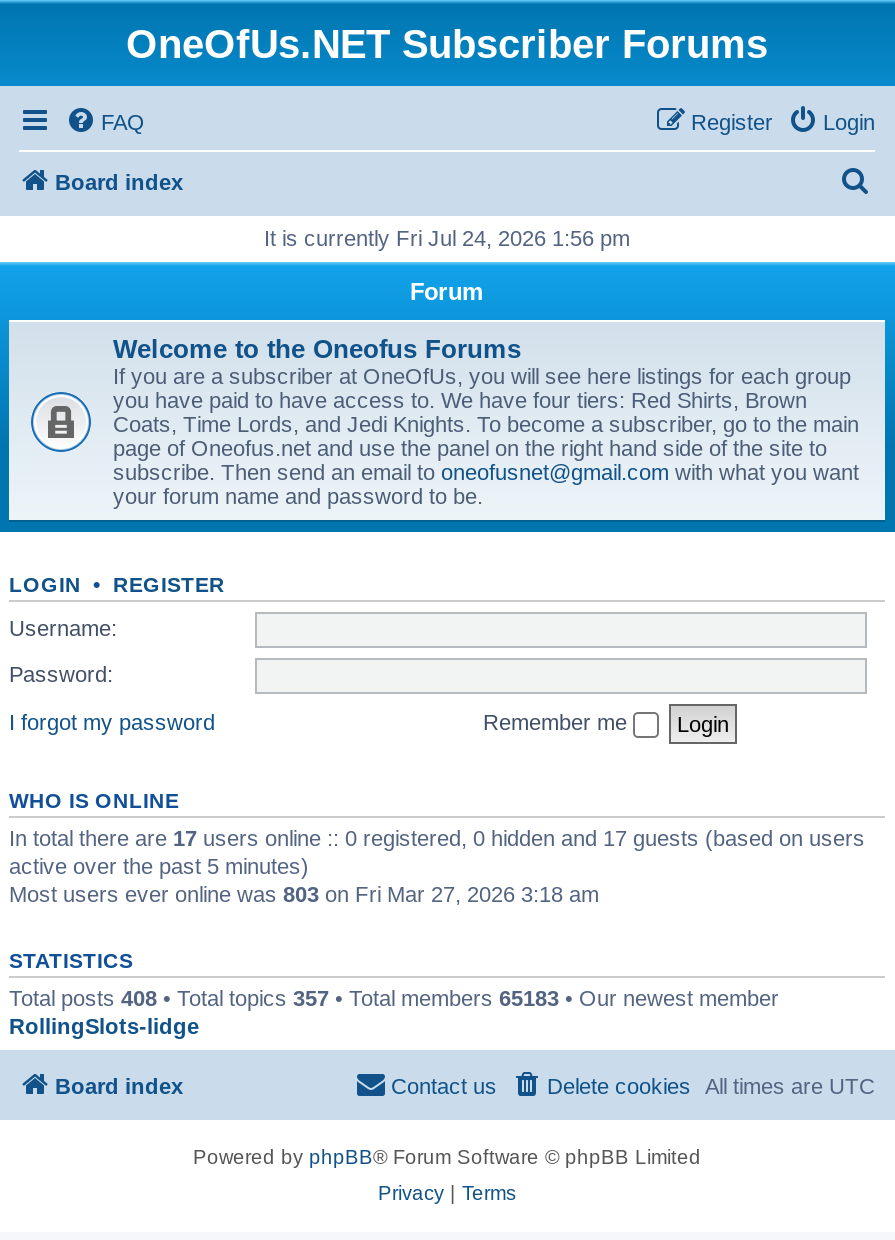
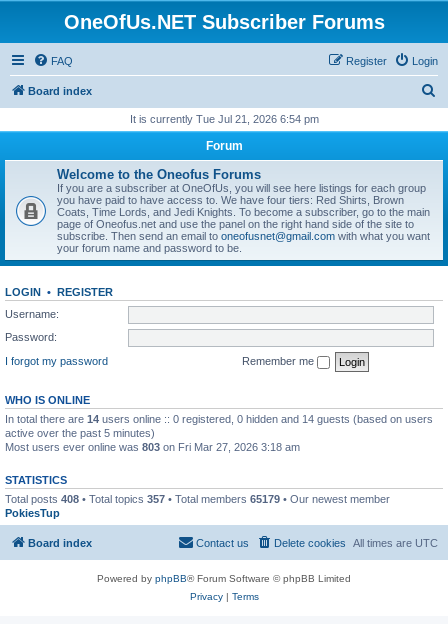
- It is currently Fri Jul 24, 2026 1:56 pm
+ It is currently Tue Jul 21, 2026 6:54 pm

- In total there are 17 users online :: 0 registered, 0 hidden and 17 guests (based on users
+ In total there are 14 users online :: 0 registered, 0 hidden and 14 guests (based on users

- Total posts 408 • Total topics 357 • Total members 65183 • Our newest member
- RollingSlots-lidge
+ Total posts 408 • Total topics 357 • Total members 65179 • Our newest member
+ PokiesTup
